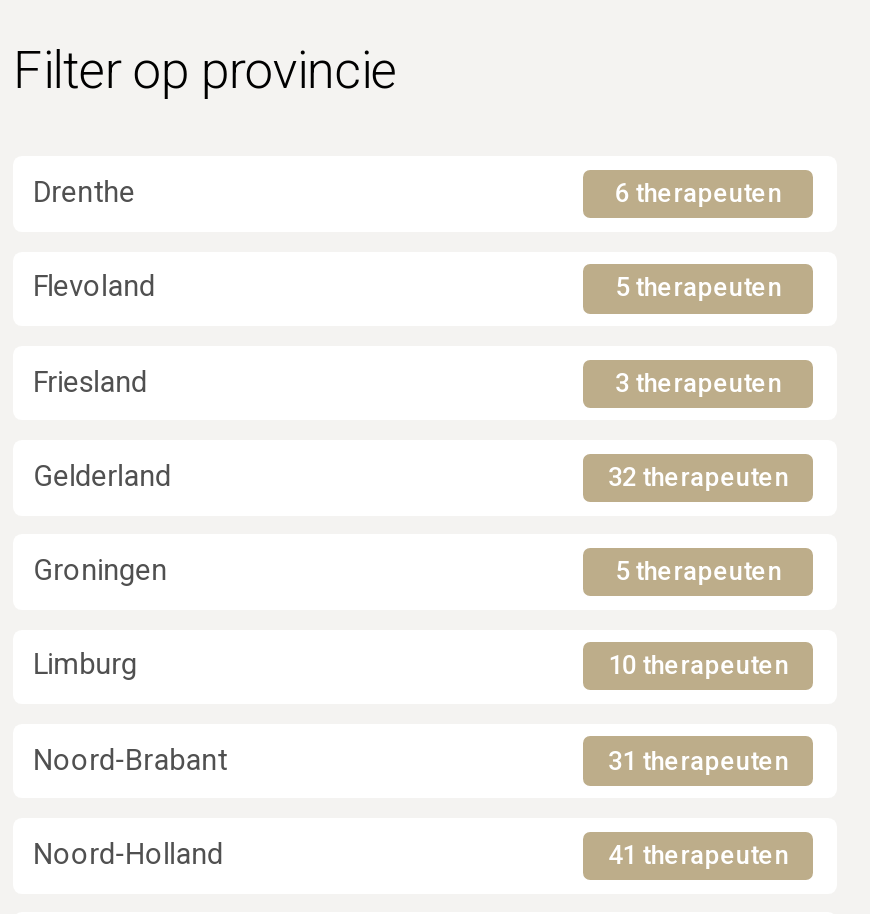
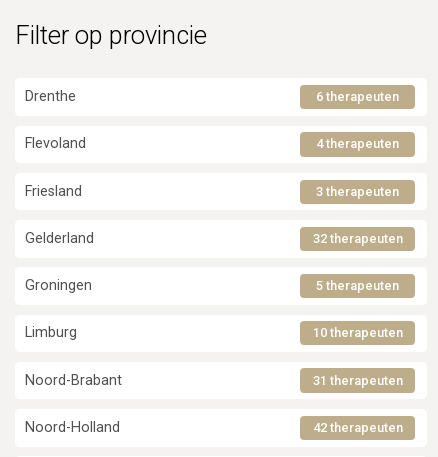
- 5 therapeuten
+ 4 therapeuten

- 41 therapeuten
+ 42 therapeuten
